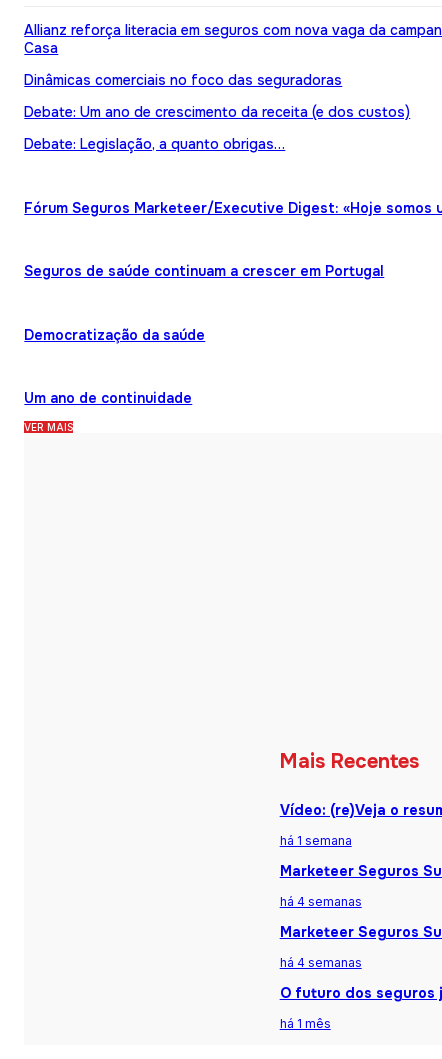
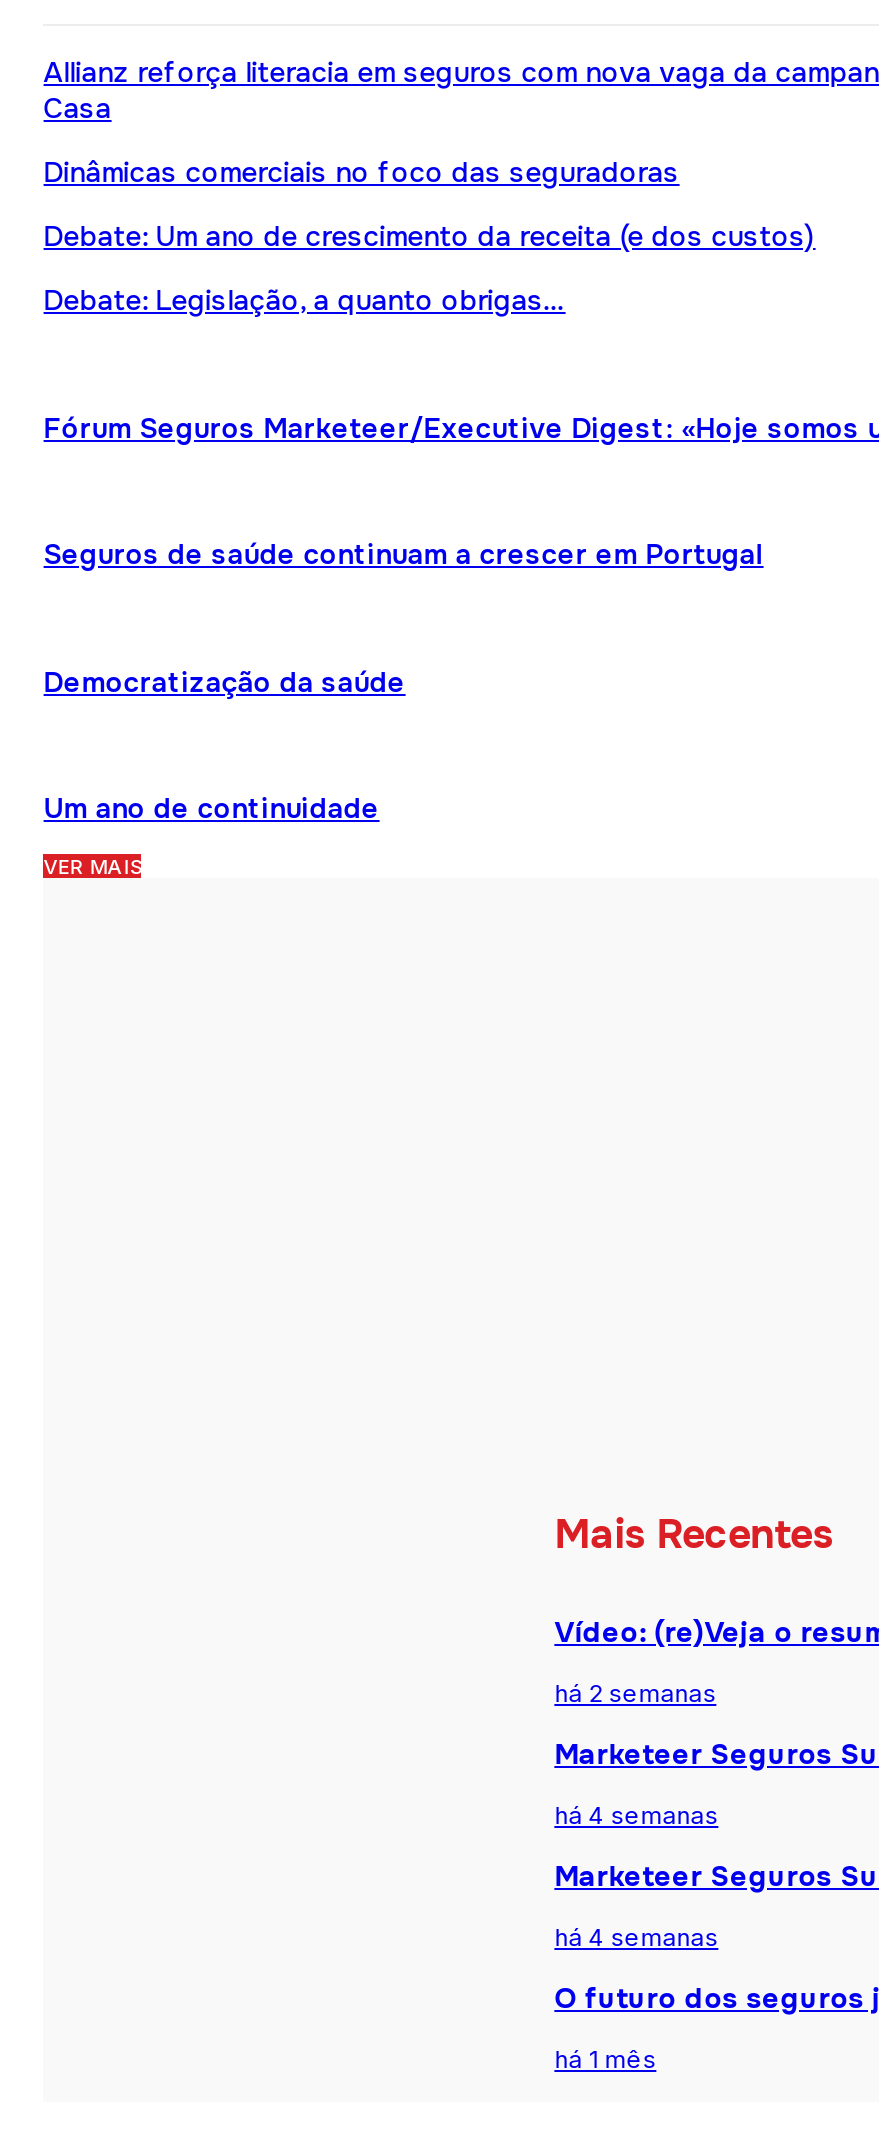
- há 1 semana
+ há 2 semanas
